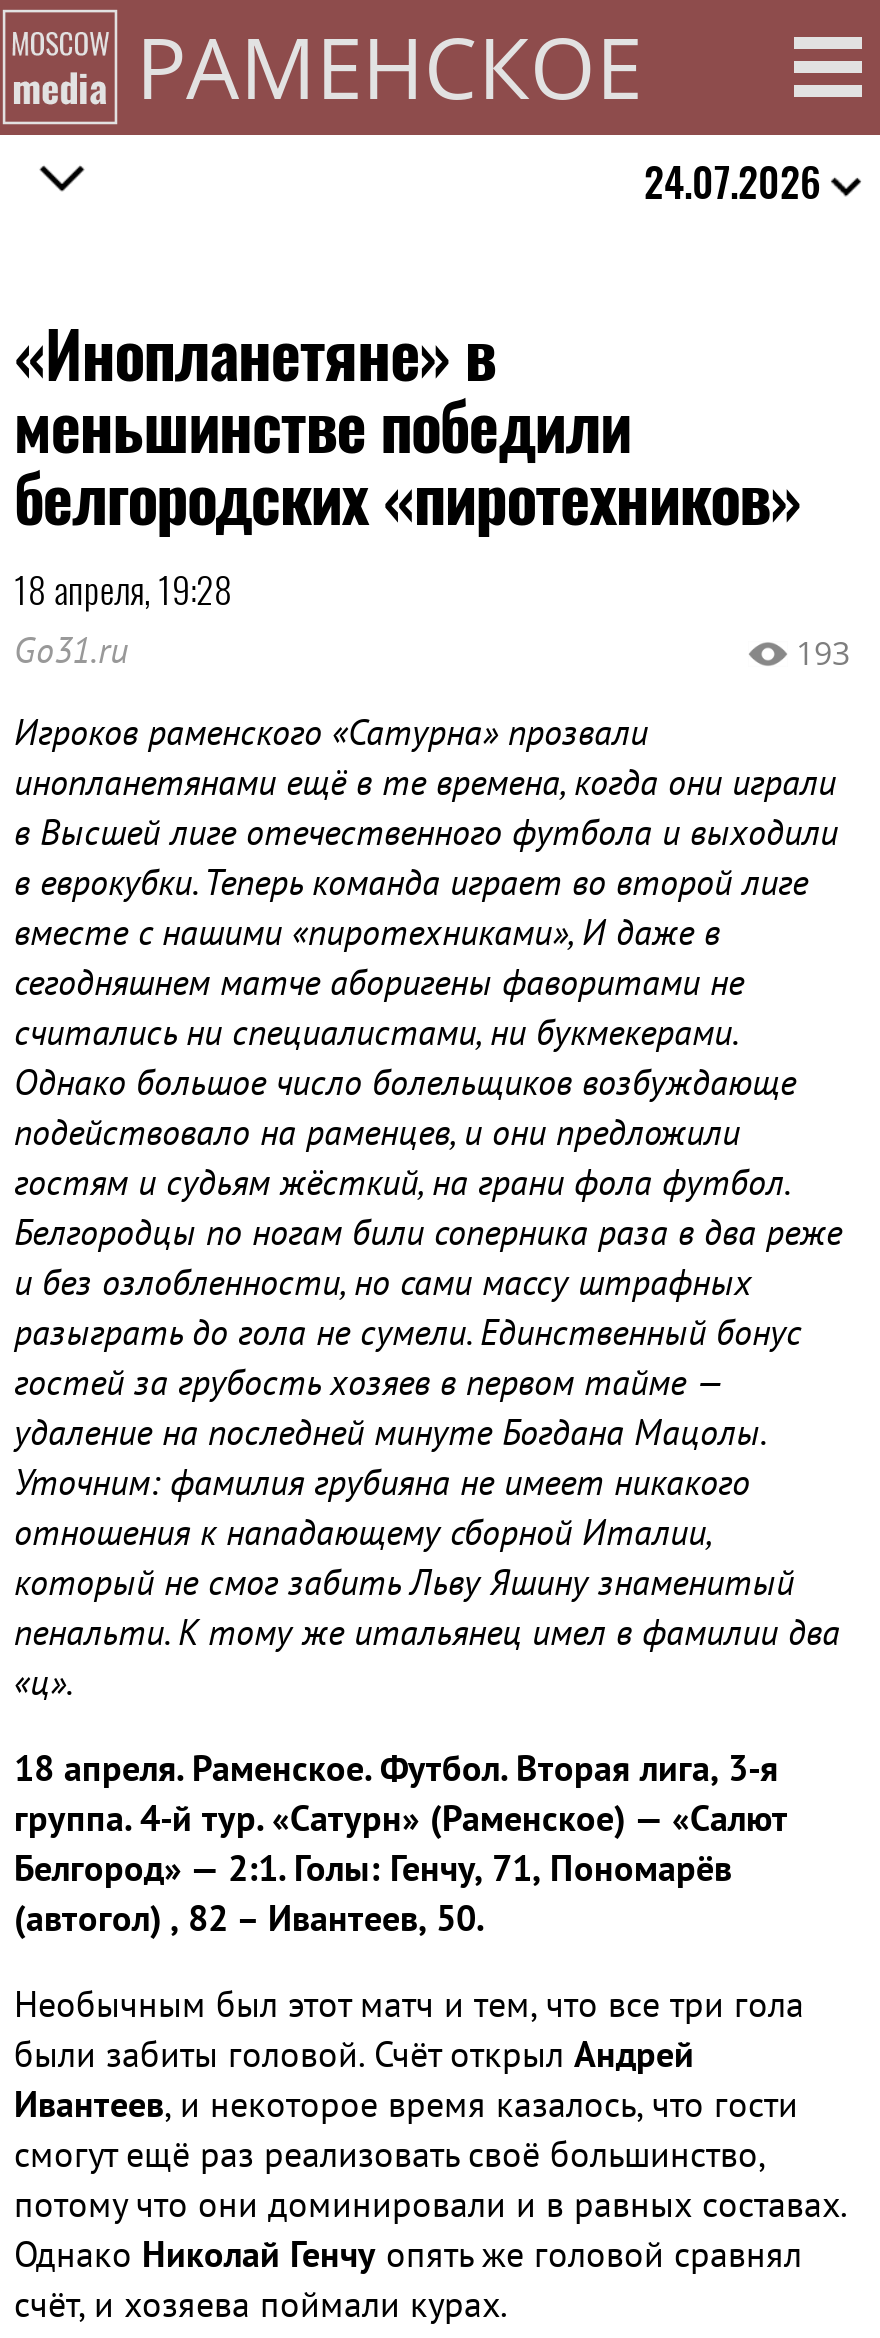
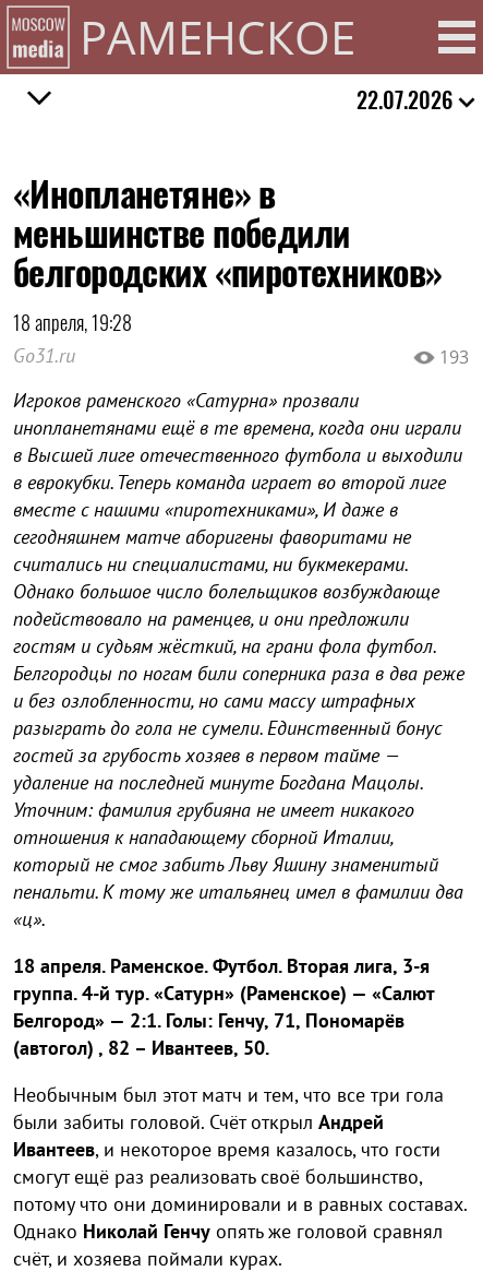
- 24.07.2026
+ 22.07.2026
